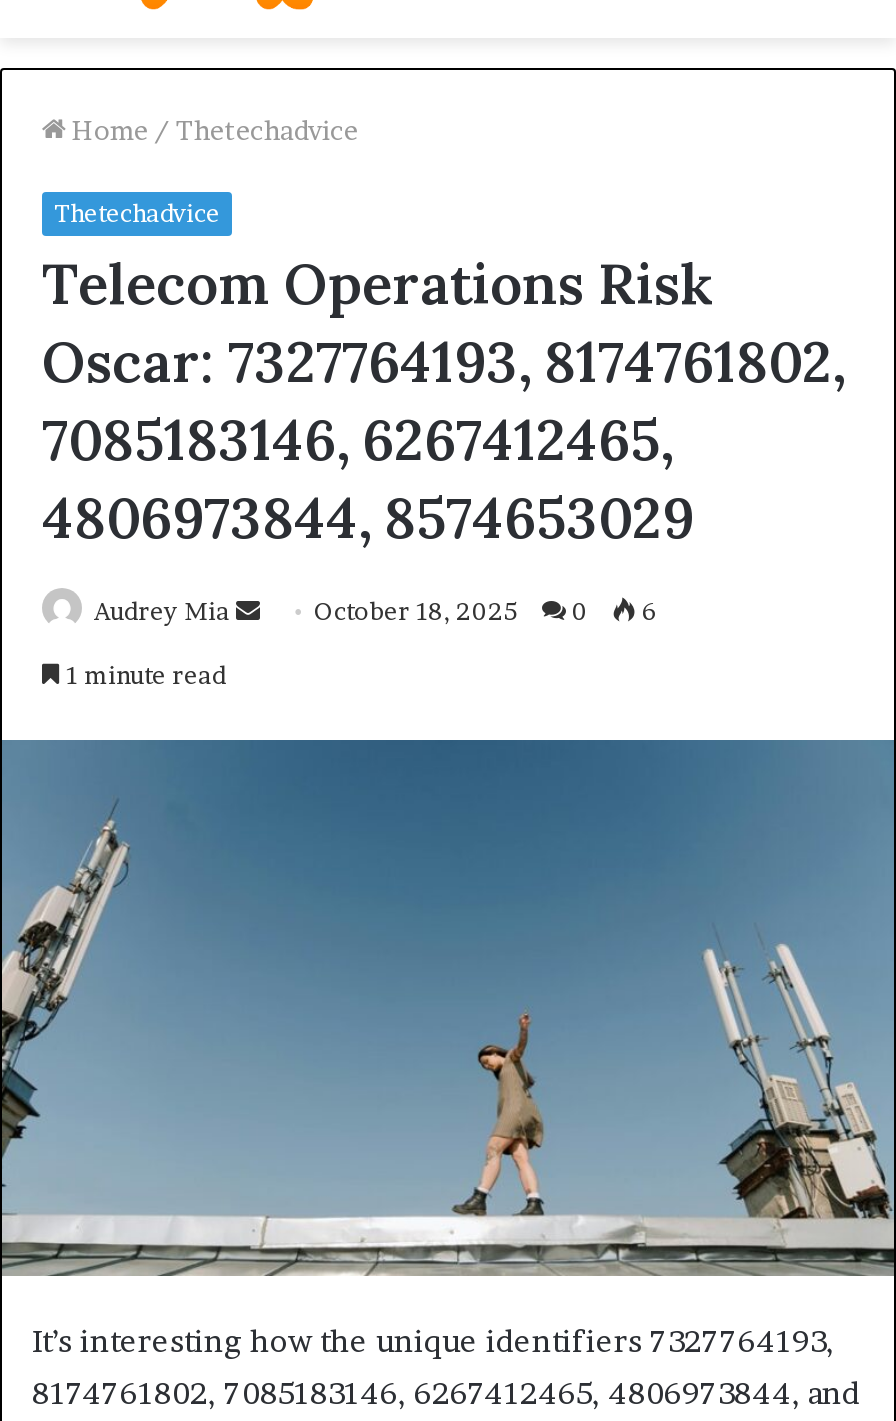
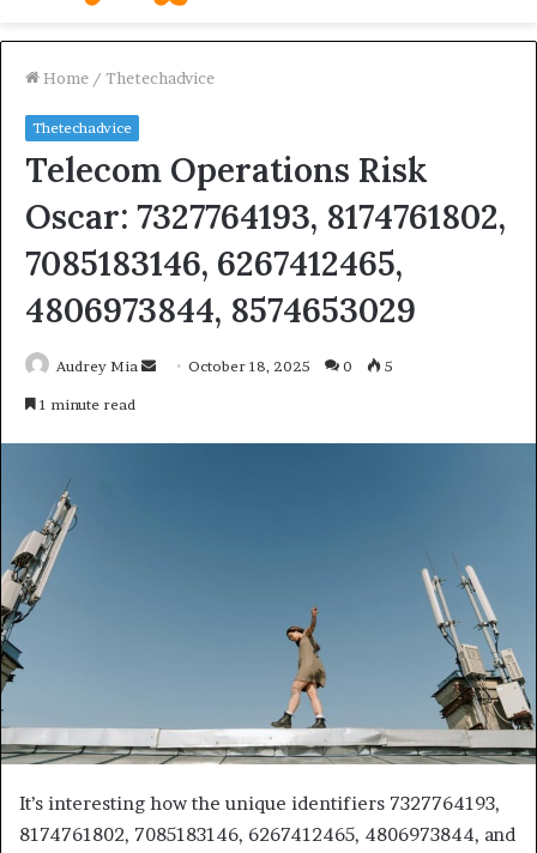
- 6
+ 5
